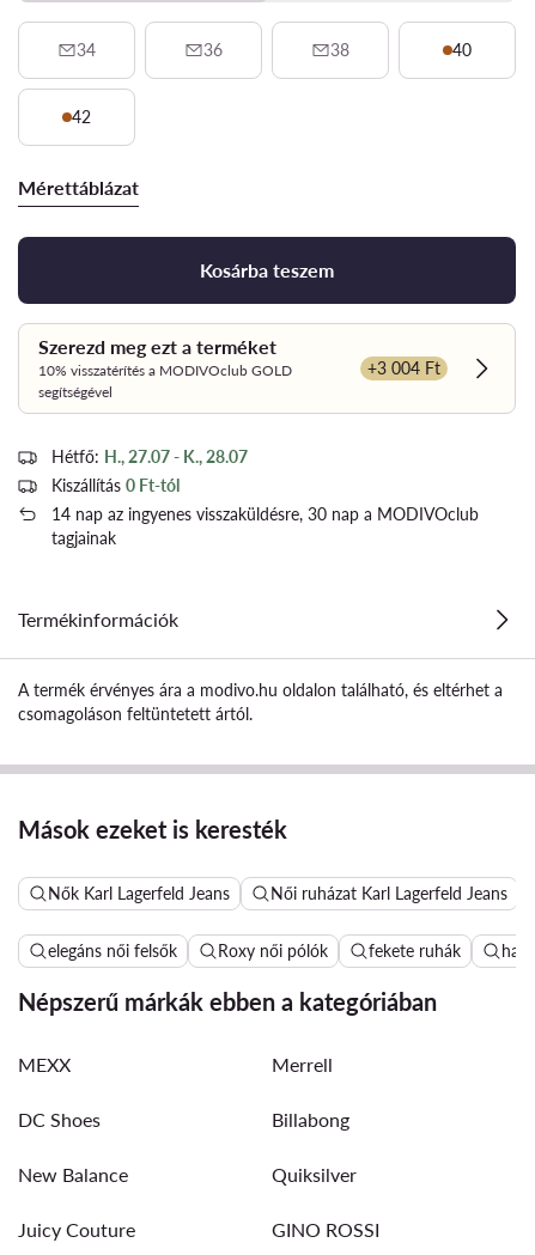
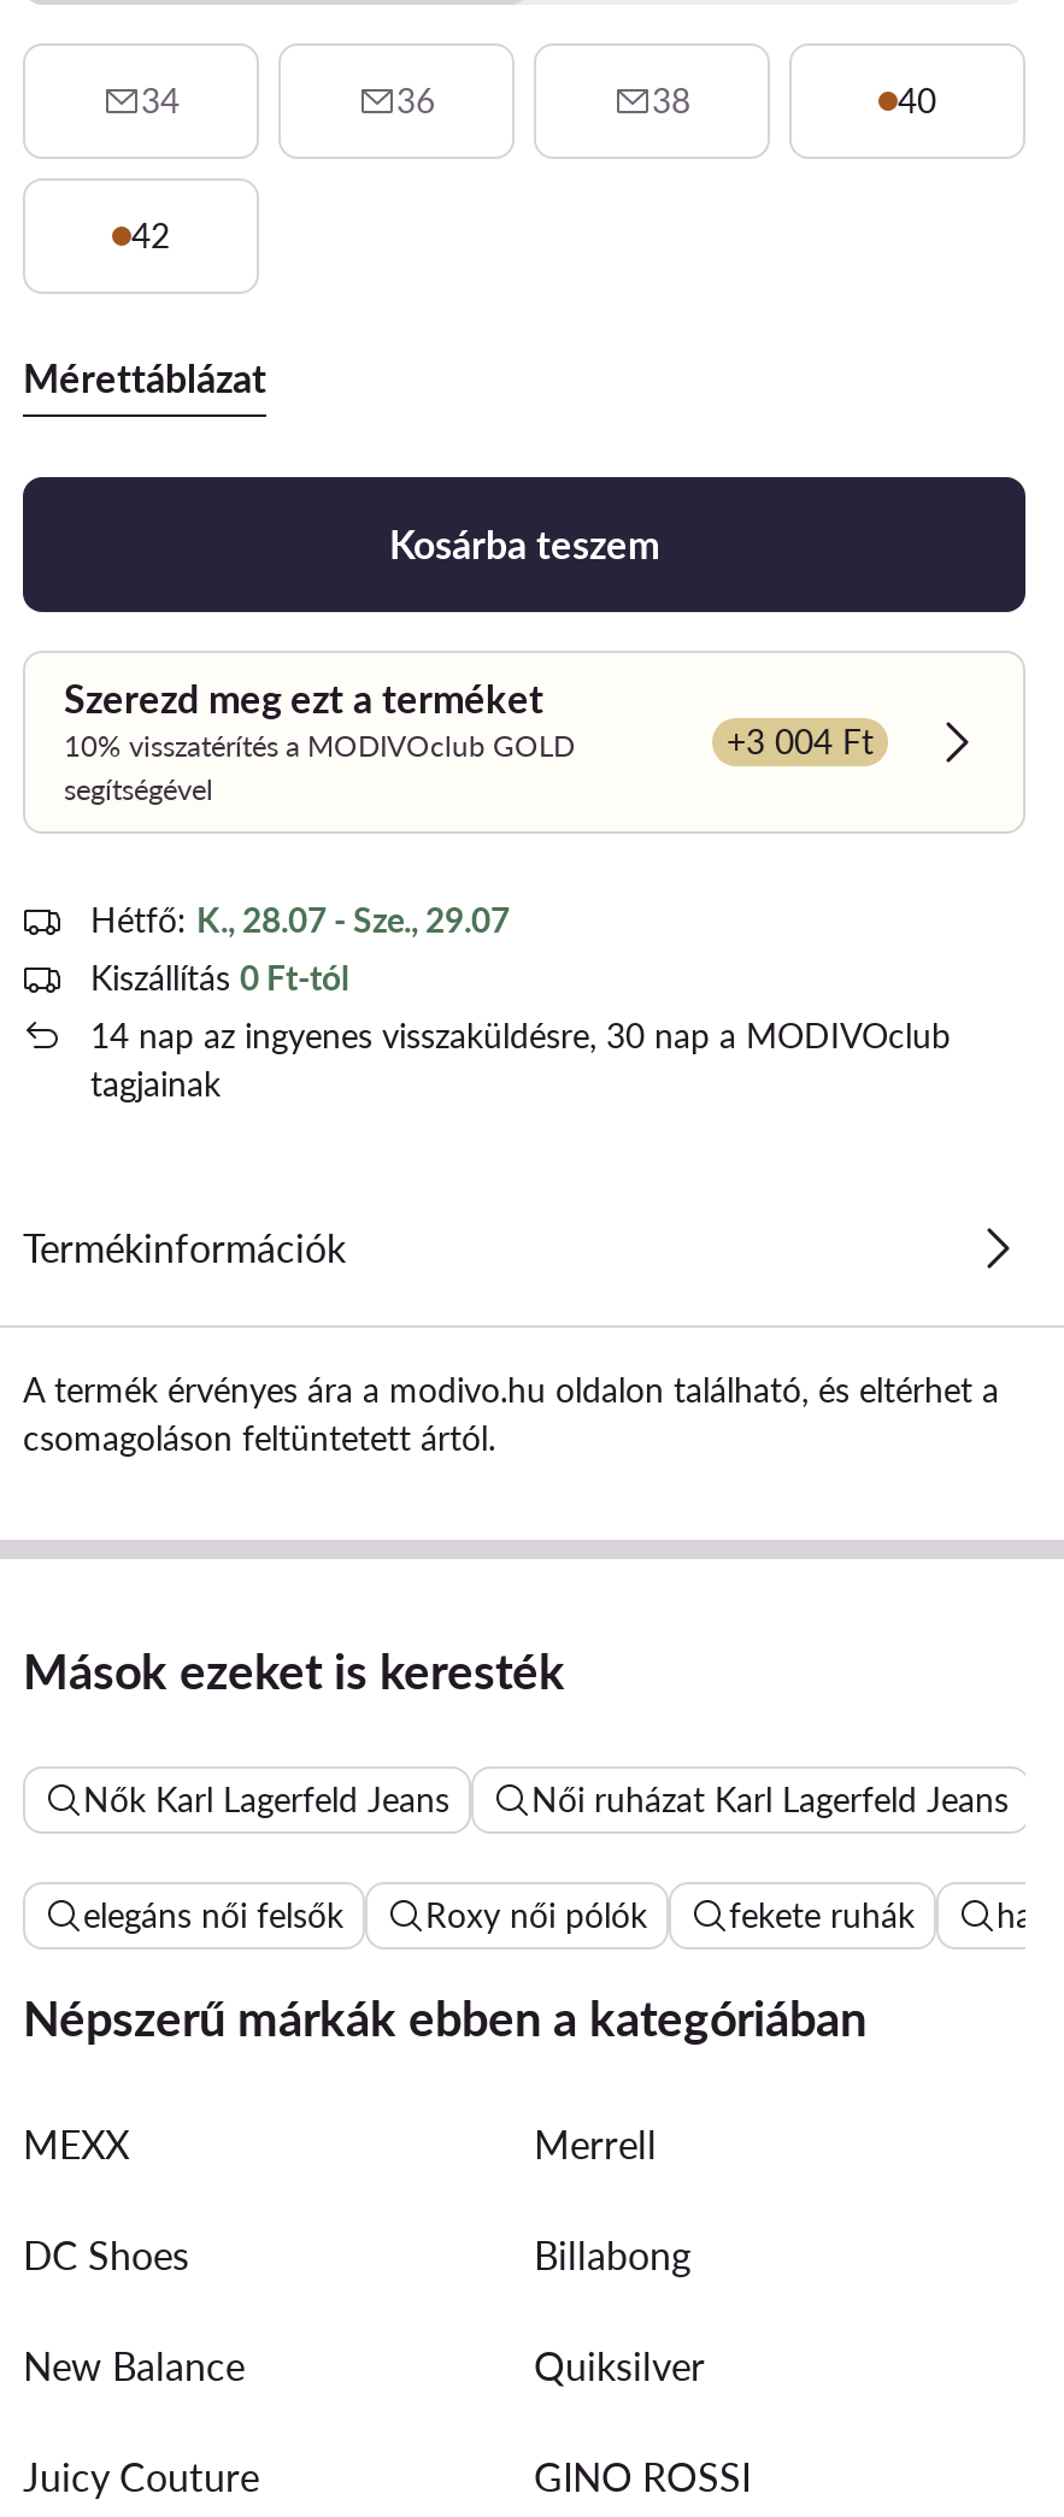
- Hétfő: H., 27.07 - K., 28.07
+ Hétfő: K., 28.07 - Sze., 29.07
